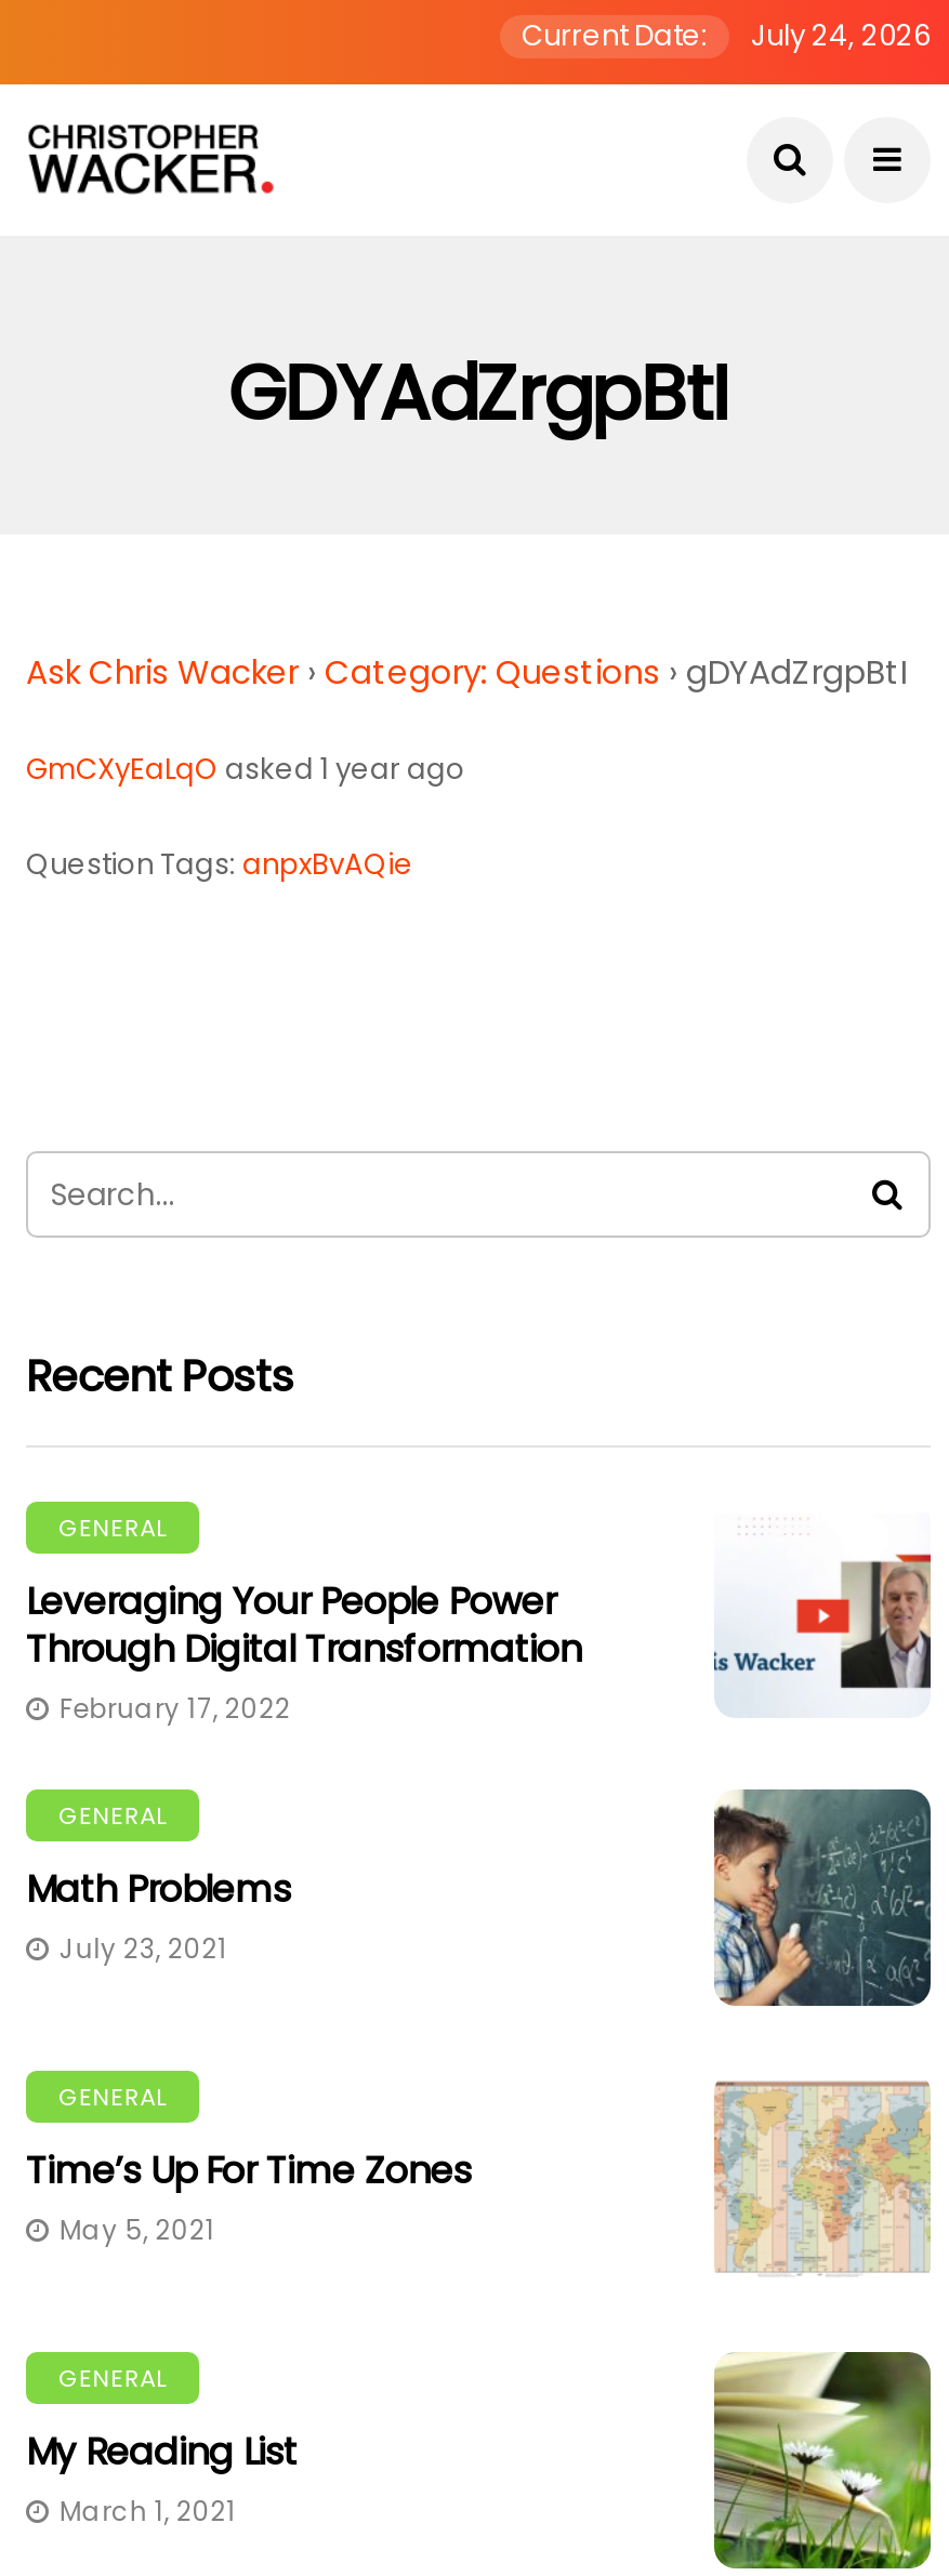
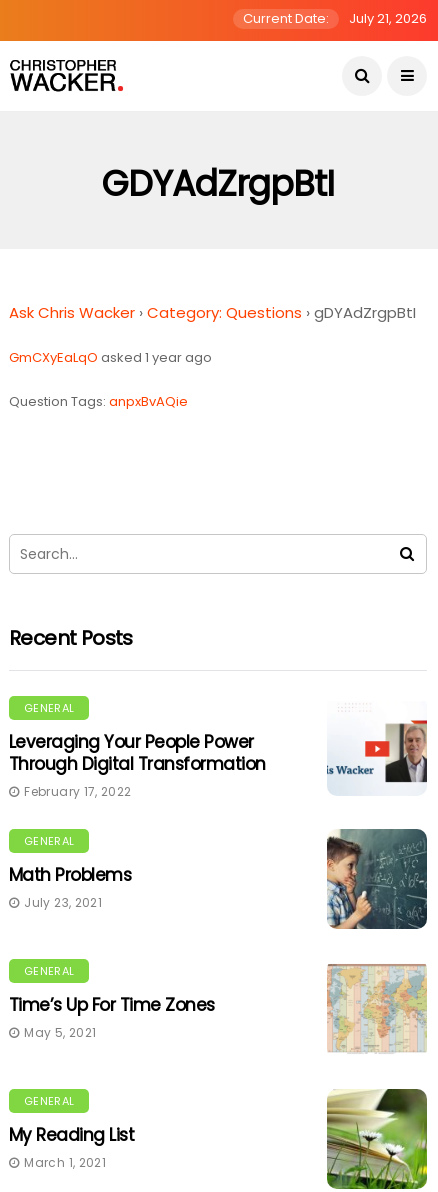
- Current Date: July 24, 2026
+ Current Date: July 21, 2026
